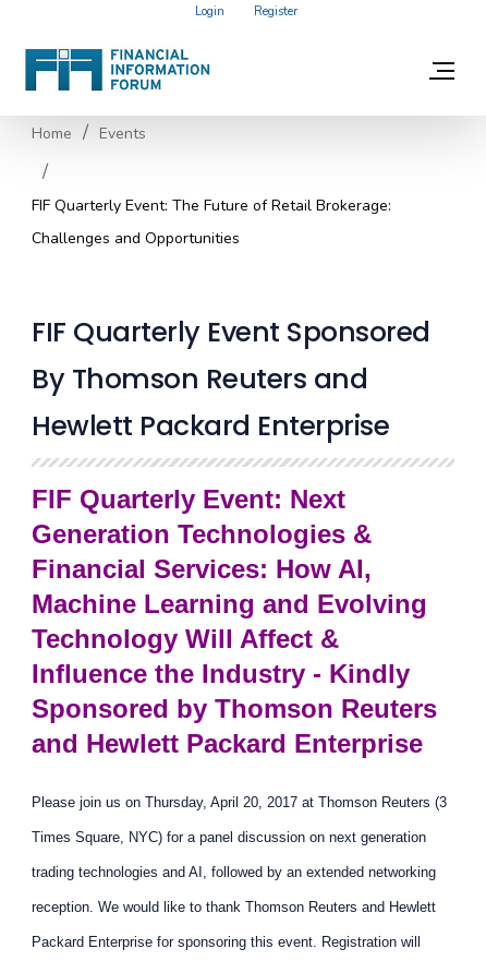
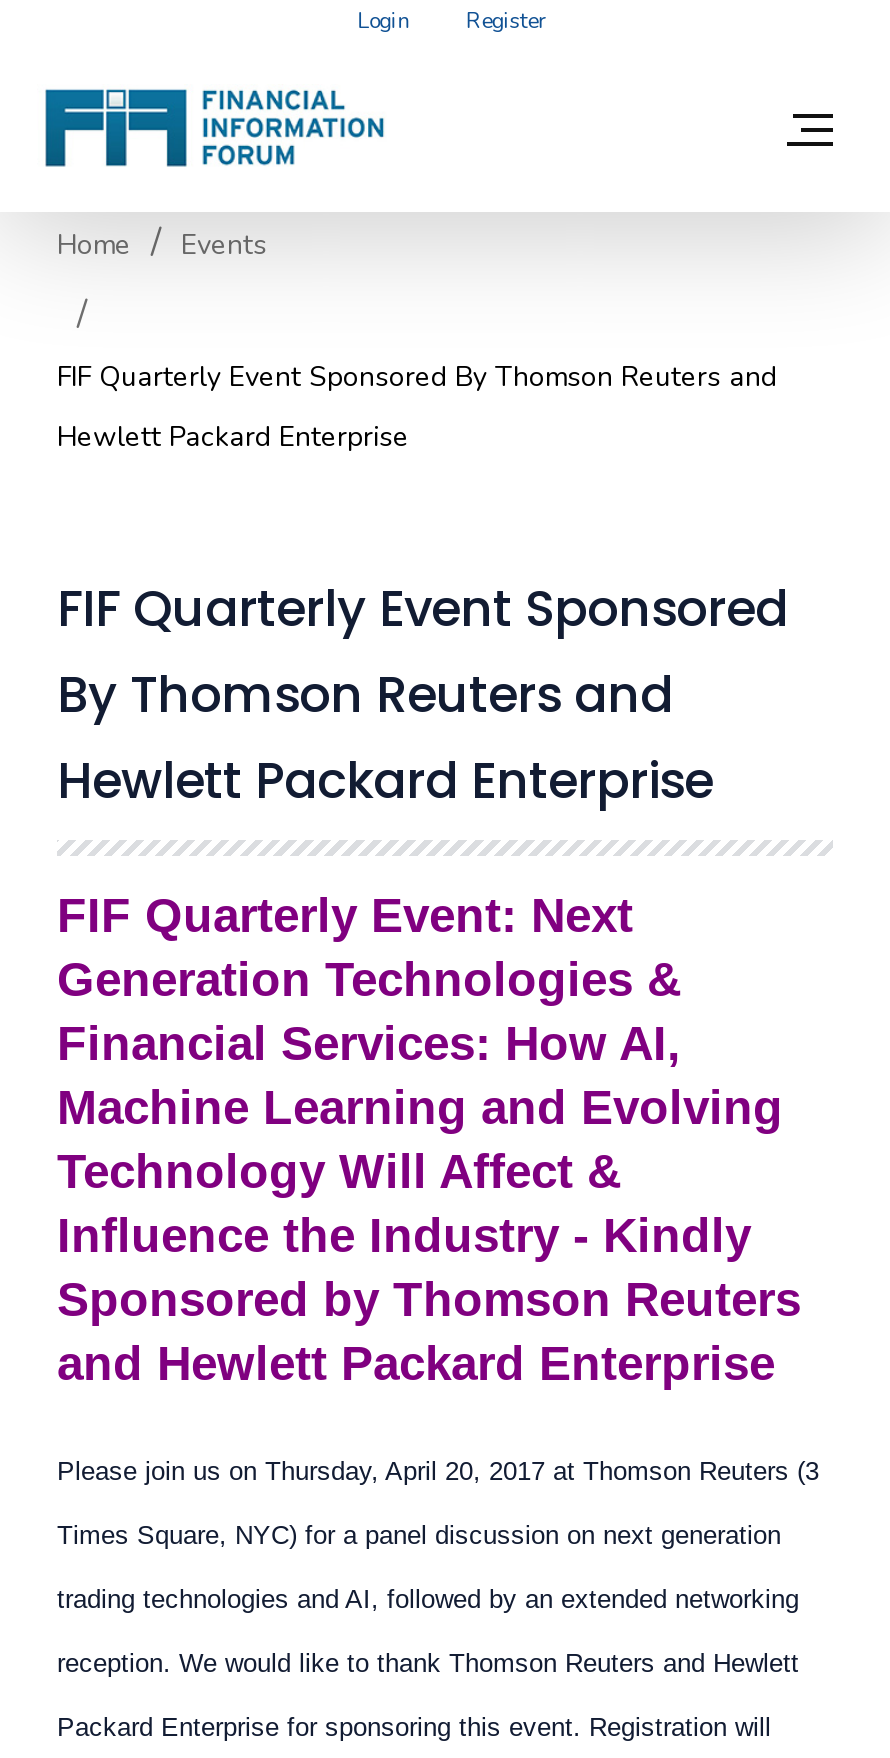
- FIF Quarterly Event: The Future of Retail Brokerage:
+ FIF Quarterly Event Sponsored By Thomson Reuters and

- Challenges and Opportunities
+ Hewlett Packard Enterprise
